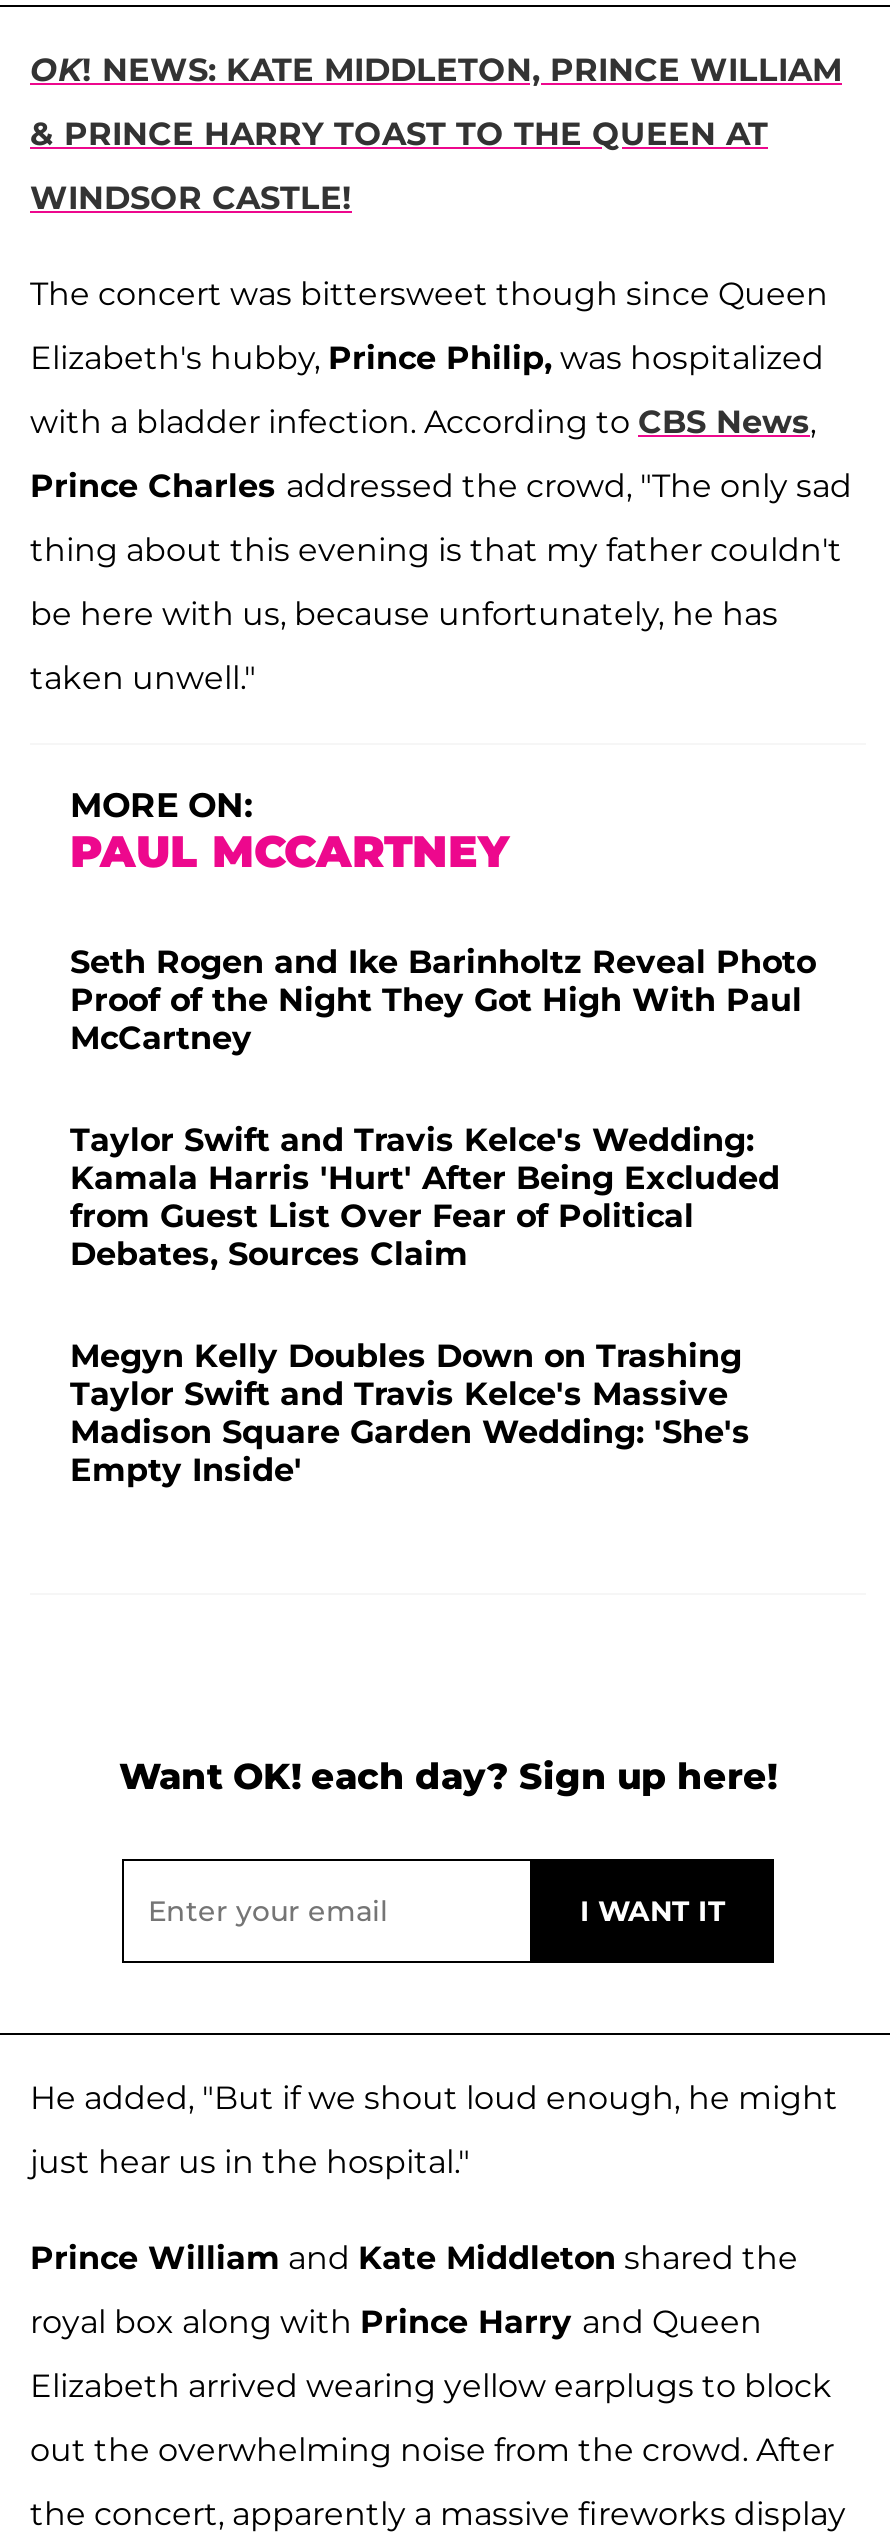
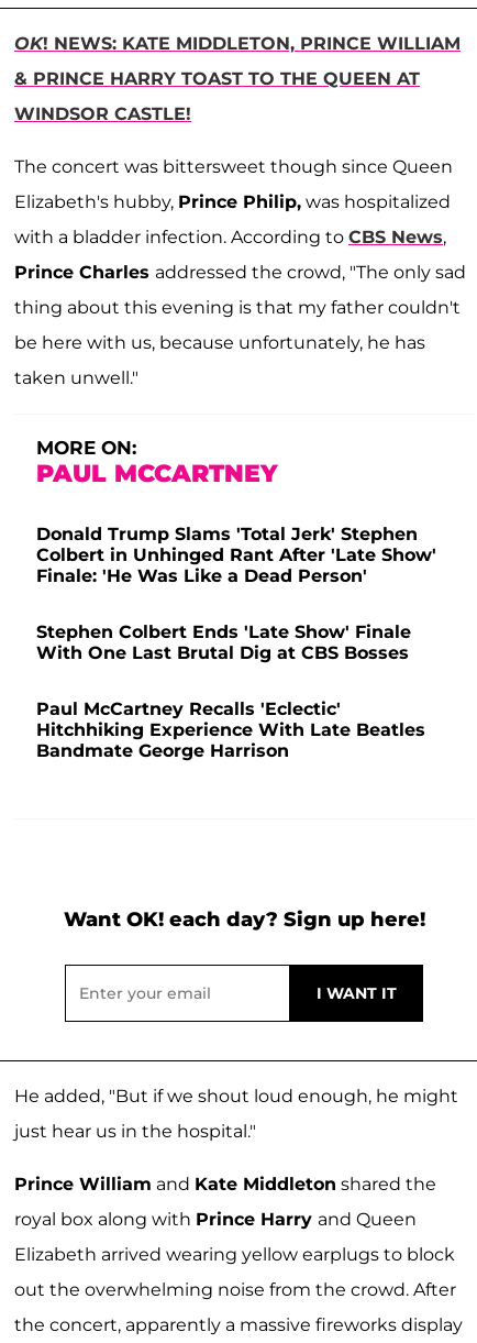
- Seth Rogen and Ike Barinholtz Reveal Photo
- Proof of the Night They Got High With Paul
- McCartney
+ Donald Trump Slams 'Total Jerk' Stephen
+ Colbert in Unhinged Rant After 'Late Show'
+ Finale: 'He Was Like a Dead Person'

- Taylor Swift and Travis Kelce's Wedding:
- Kamala Harris 'Hurt' After Being Excluded
- from Guest List Over Fear of Political
- Debates, Sources Claim
+ Stephen Colbert Ends 'Late Show' Finale
+ With One Last Brutal Dig at CBS Bosses

- Megyn Kelly Doubles Down on Trashing
- Taylor Swift and Travis Kelce's Massive
- Madison Square Garden Wedding: 'She's
- Empty Inside'
+ Paul McCartney Recalls 'Eclectic'
+ Hitchhiking Experience With Late Beatles
+ Bandmate George Harrison
